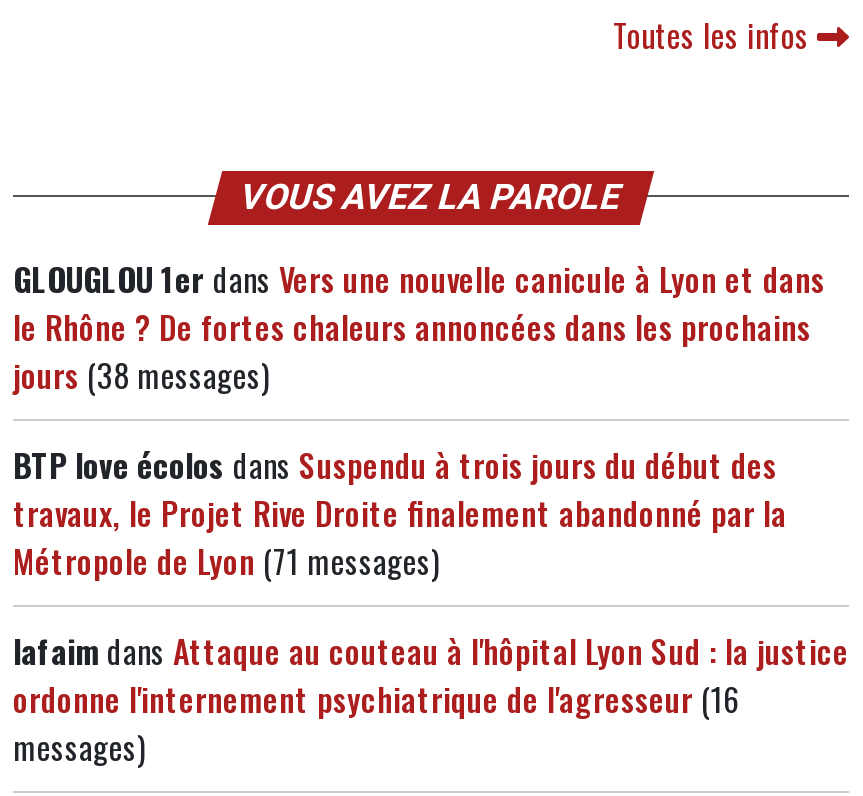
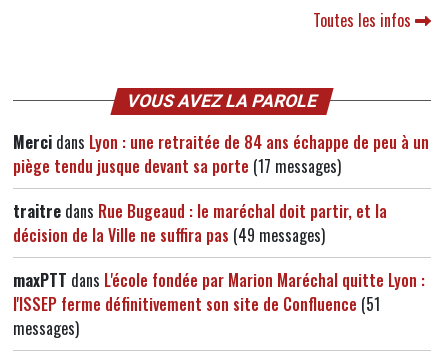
- GLOUGLOU 1er dans Vers une nouvelle canicule à Lyon et dans
- le Rhône ? De fortes chaleurs annoncées dans les prochains
- jours (38 messages)
+ Merci dans Lyon : une retraitée de 84 ans échappe de peu à un
+ piège tendu jusque devant sa porte (17 messages)

- BTP love écolos dans Suspendu à trois jours du début des
- travaux, le Projet Rive Droite finalement abandonné par la
- Métropole de Lyon (71 messages)
+ traitre dans Rue Bugeaud : le maréchal doit partir, et la
+ décision de la Ville ne suffira pas (49 messages)

- lafaim dans Attaque au couteau à l'hôpital Lyon Sud : la justice
- ordonne l'internement psychiatrique de l'agresseur (16
+ maxPTT dans L'école fondée par Marion Maréchal quitte Lyon :
+ l'ISSEP ferme définitivement son site de Confluence (51
